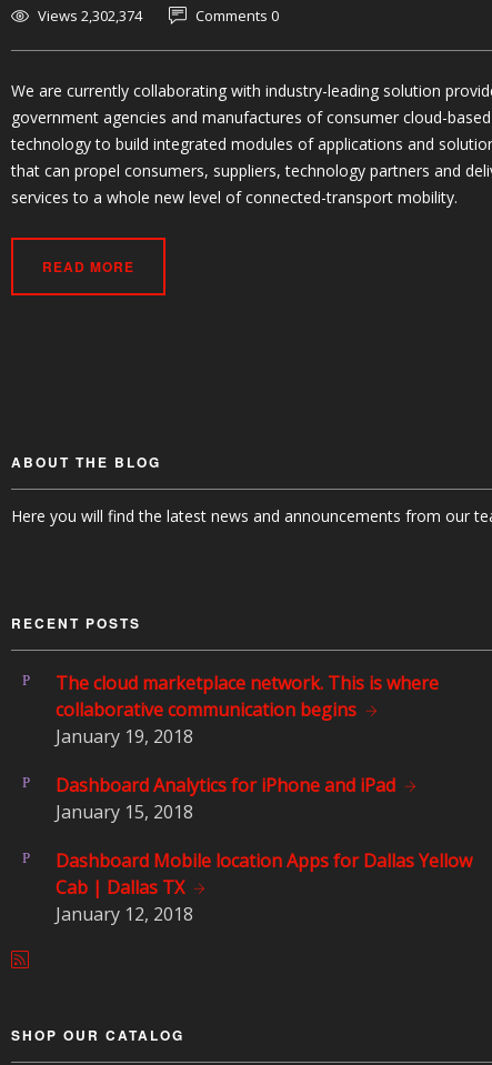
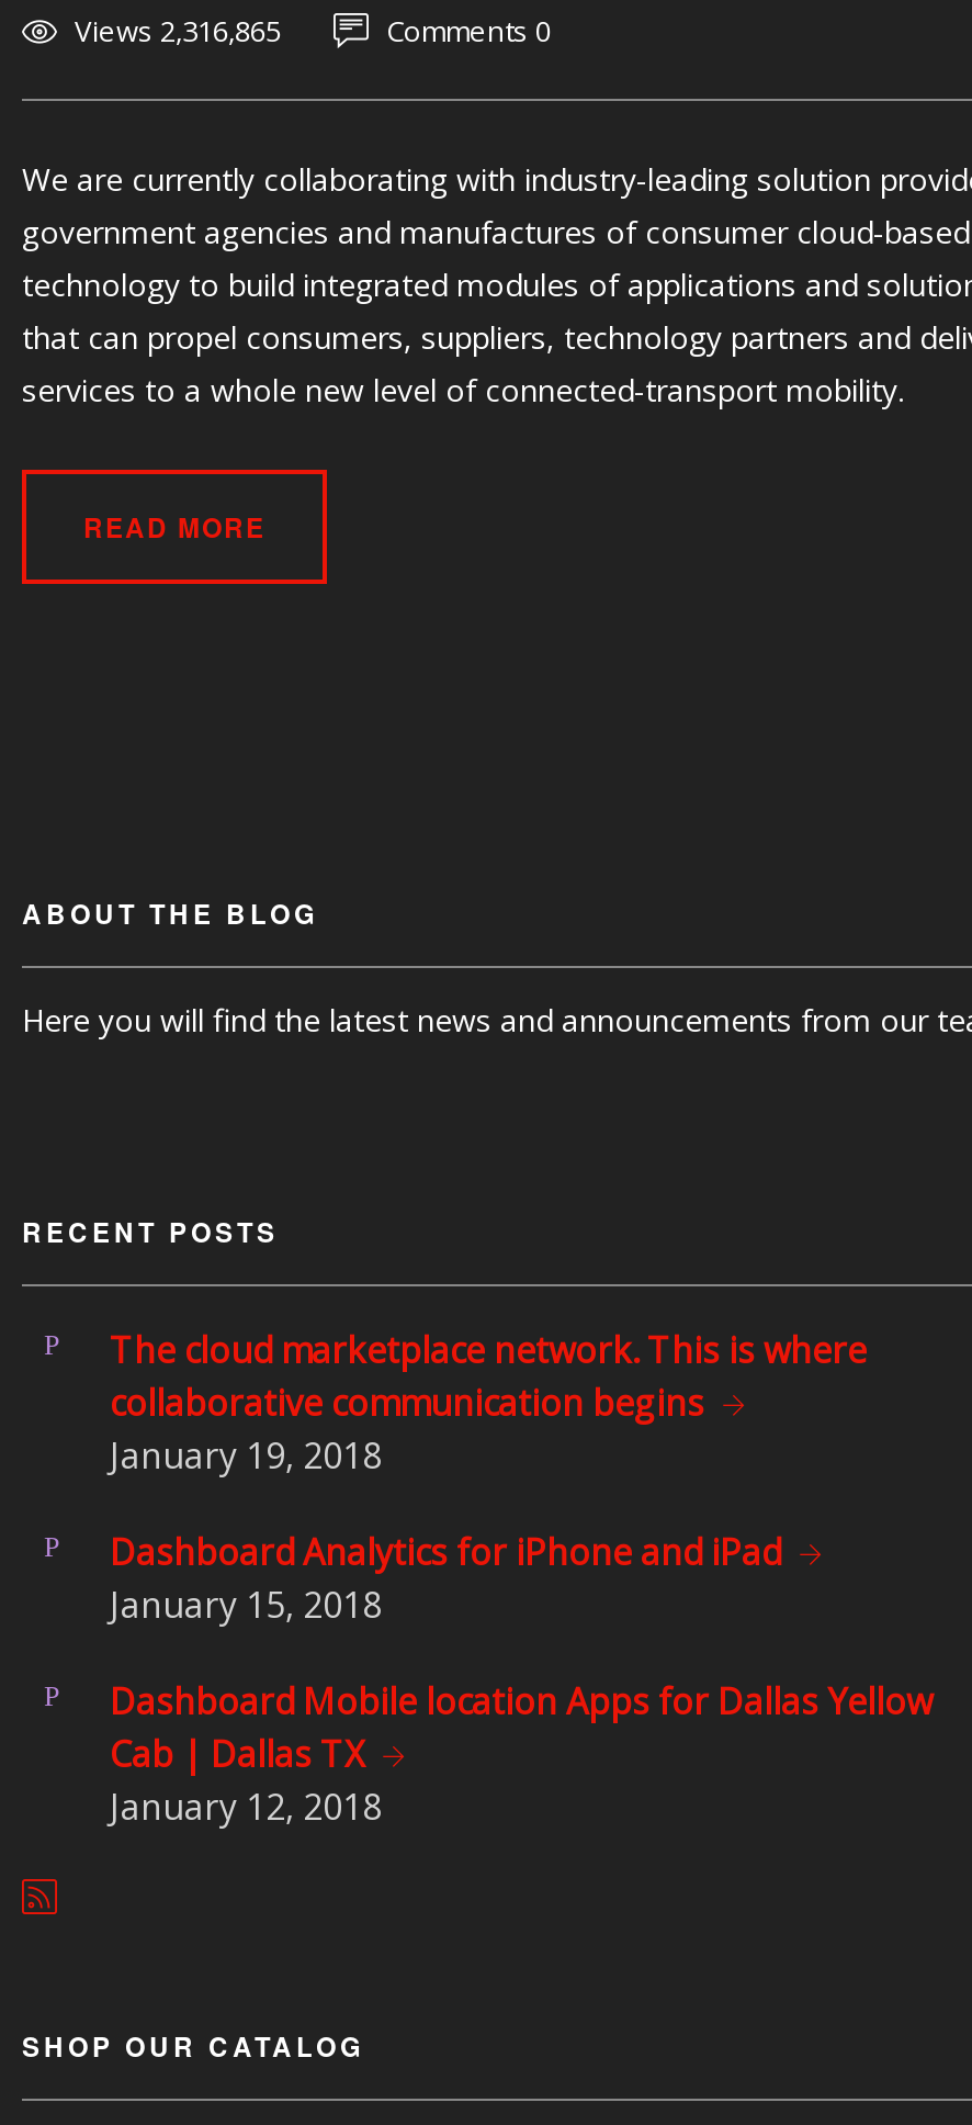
- Views 2,302,374
+ Views 2,316,865
